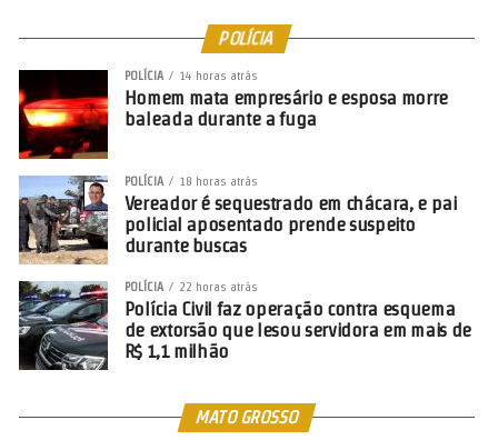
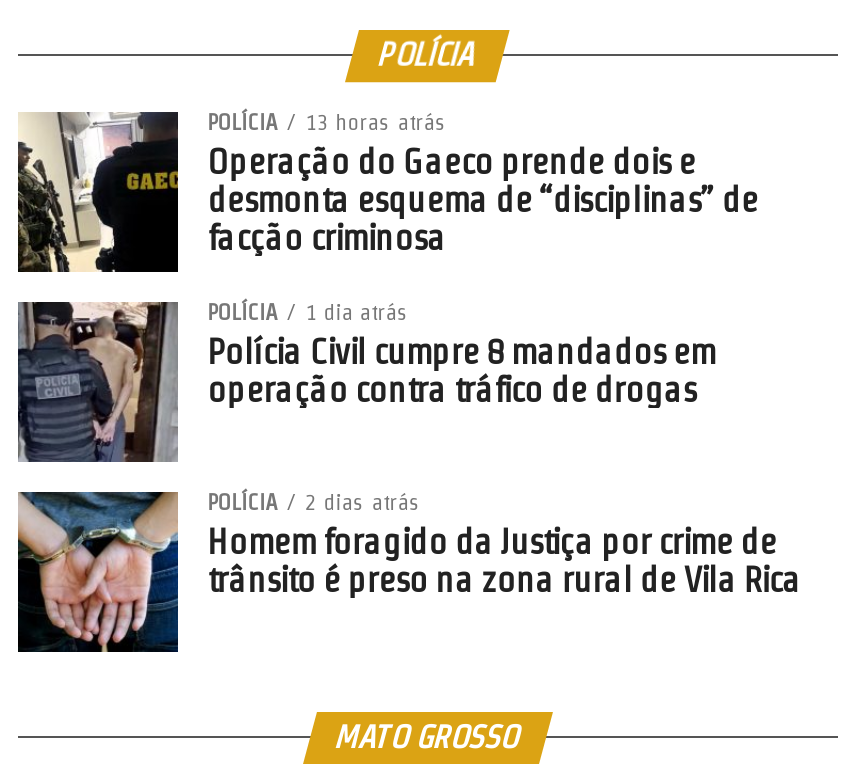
- [image]
- 14 horas atrás
- Homem mata empresário e esposa morre
- baleada durante a fuga
+ [image]
+ 13 horas atrás
+ Operação do Gaeco prende dois e
+ desmonta esquema de “disciplinas” de
+ facção criminosa

- [image]
- 18 horas atrás
- Vereador é sequestrado em chácara, e pai
- policial aposentado prende suspeito
- durante buscas
+ [image]
+ 1 dia atrás
+ Polícia Civil cumpre 8 mandados em
+ operação contra tráfico de drogas

- [image]
- 22 horas atrás
- Polícia Civil faz operação contra esquema
- de extorsão que lesou servidora em mais de
- R$ 1,1 milhão
+ [image]
+ 2 dias atrás
+ Homem foragido da Justiça por crime de
+ trânsito é preso na zona rural de Vila Rica
